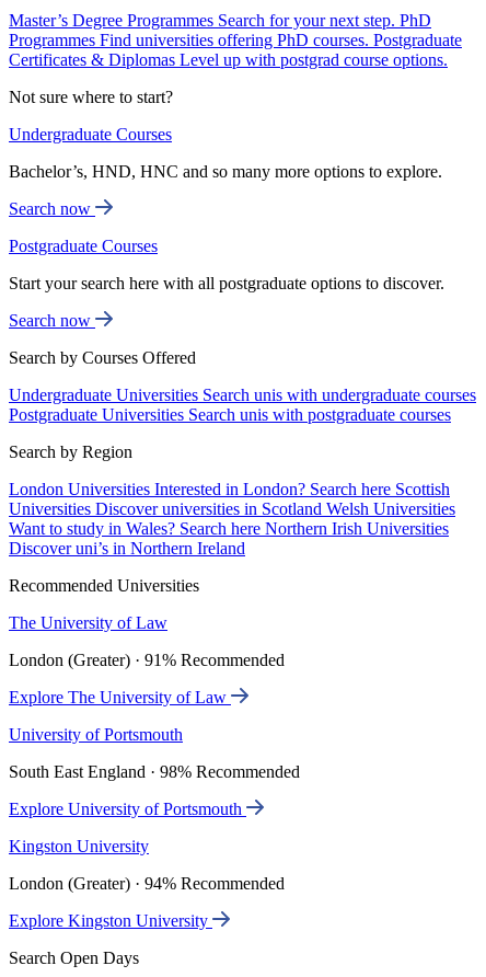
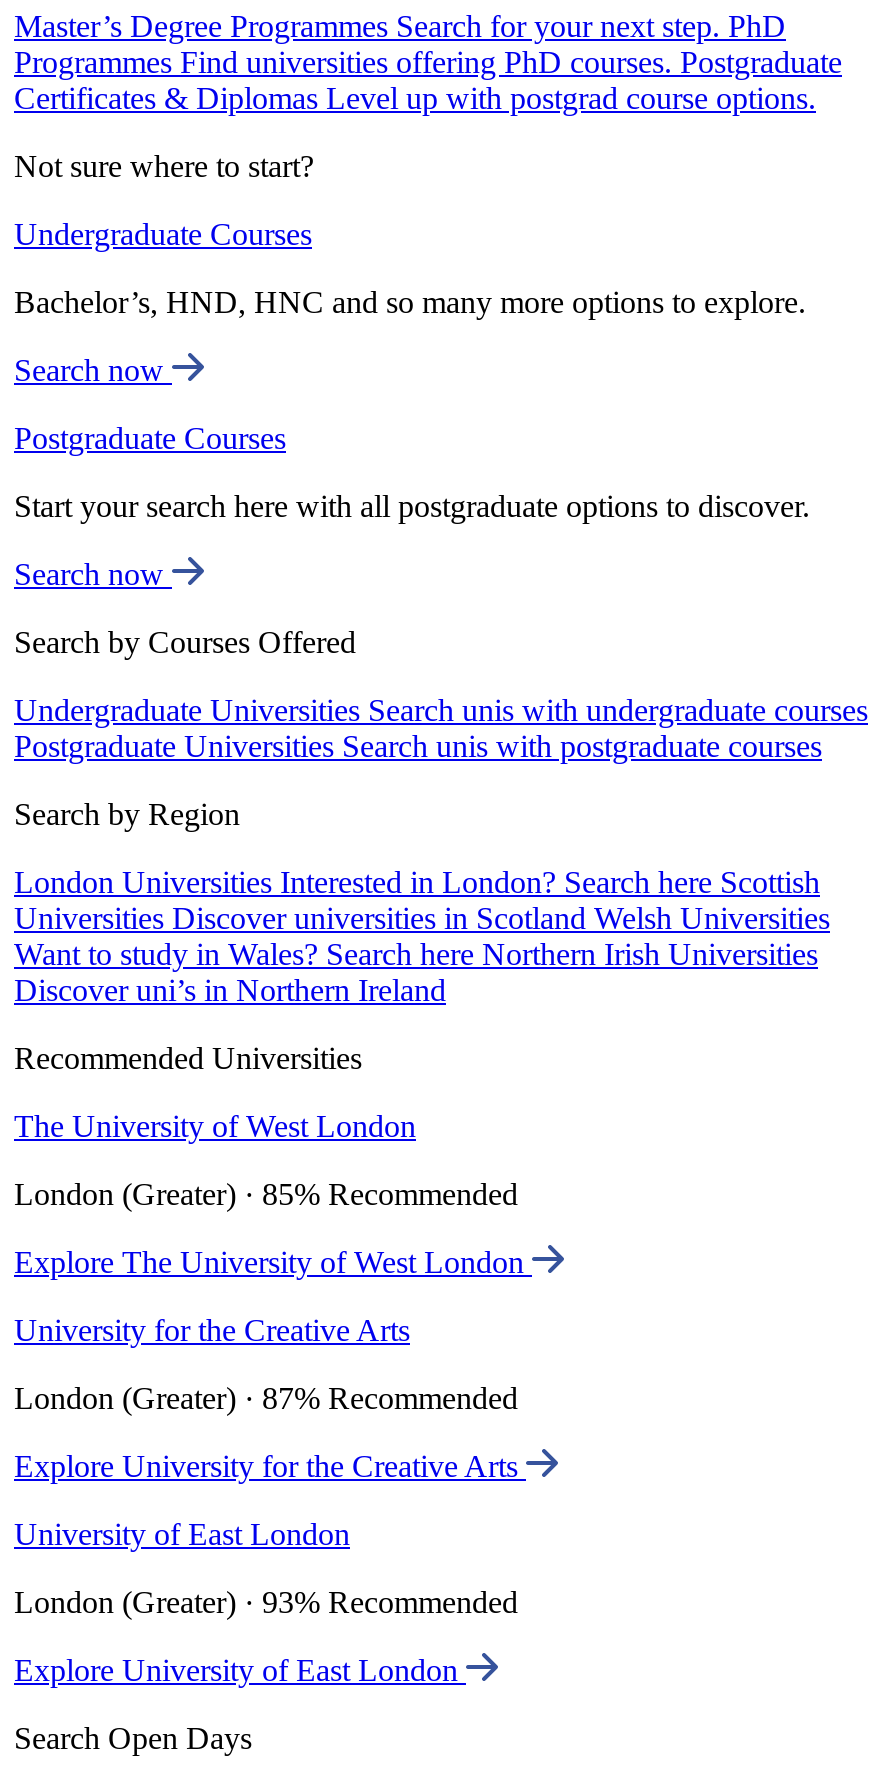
- The University of Law
+ The University of West London

- London (Greater) · 91% Recommended
+ London (Greater) · 85% Recommended

- Explore The University of Law
+ Explore The University of West London

- University of Portsmouth
+ University for the Creative Arts

- South East England · 98% Recommended
+ London (Greater) · 87% Recommended

- Explore University of Portsmouth
+ Explore University for the Creative Arts

- Kingston University
+ University of East London

- London (Greater) · 94% Recommended
+ London (Greater) · 93% Recommended

- Explore Kingston University
+ Explore University of East London
